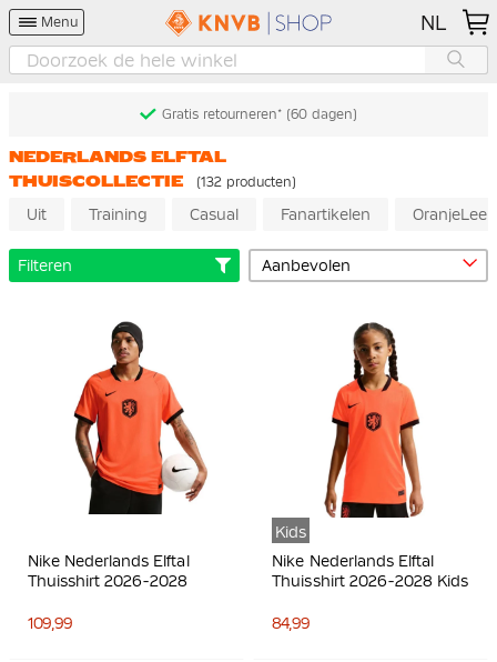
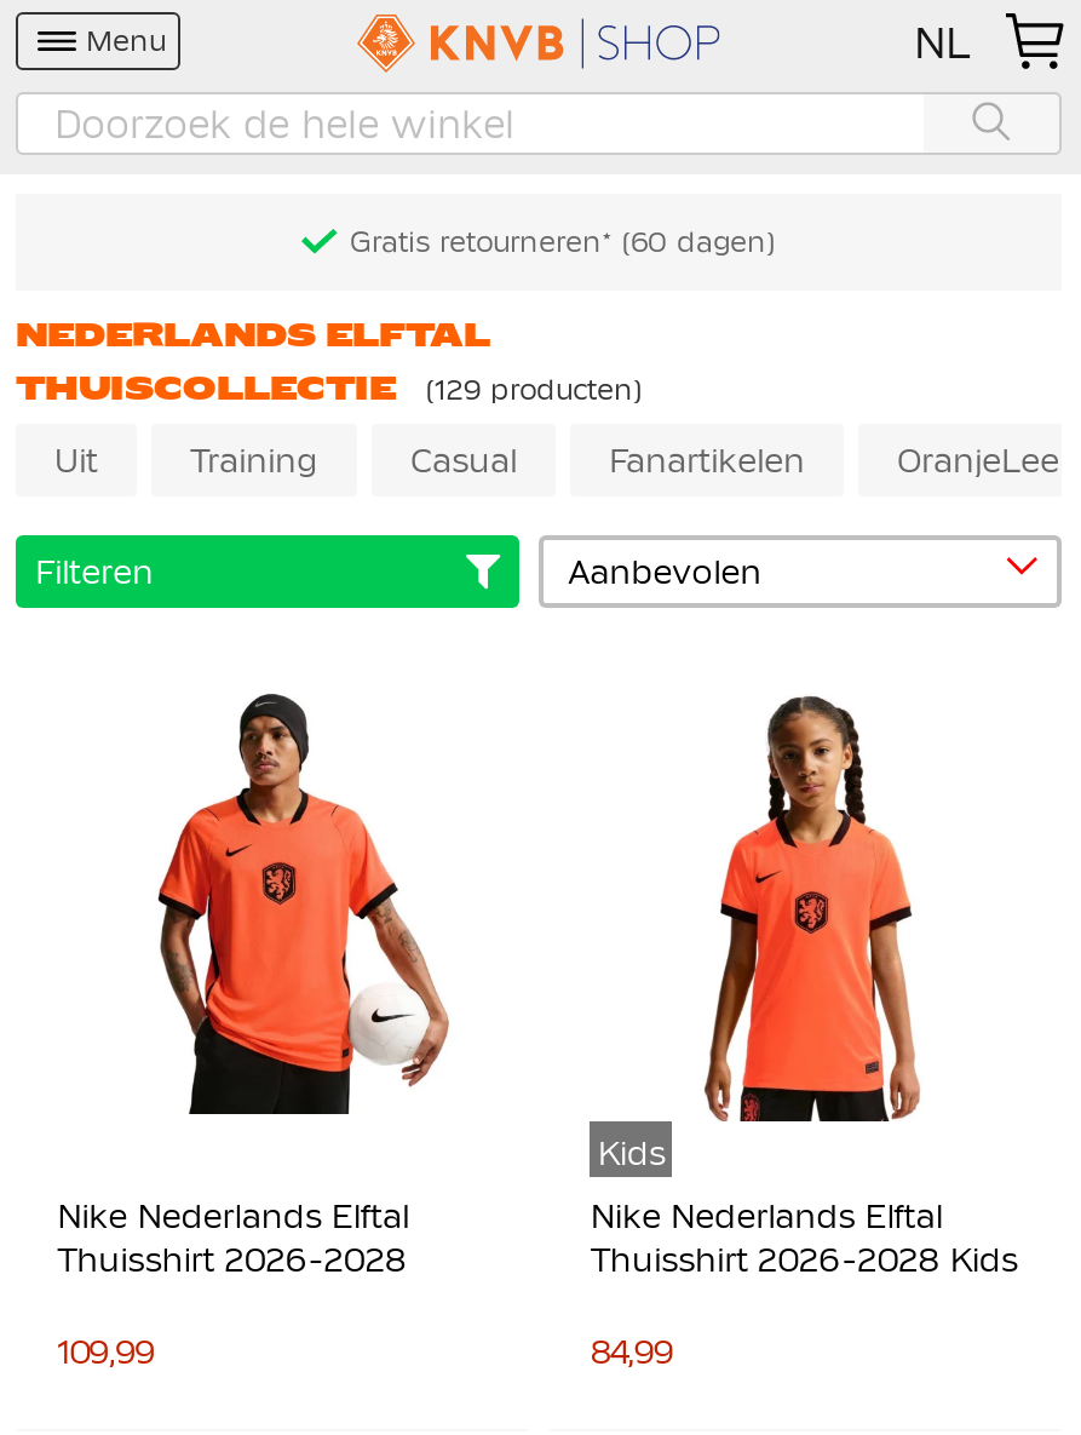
- THUISCOLLECTIE (132 producten)
+ THUISCOLLECTIE (129 producten)
